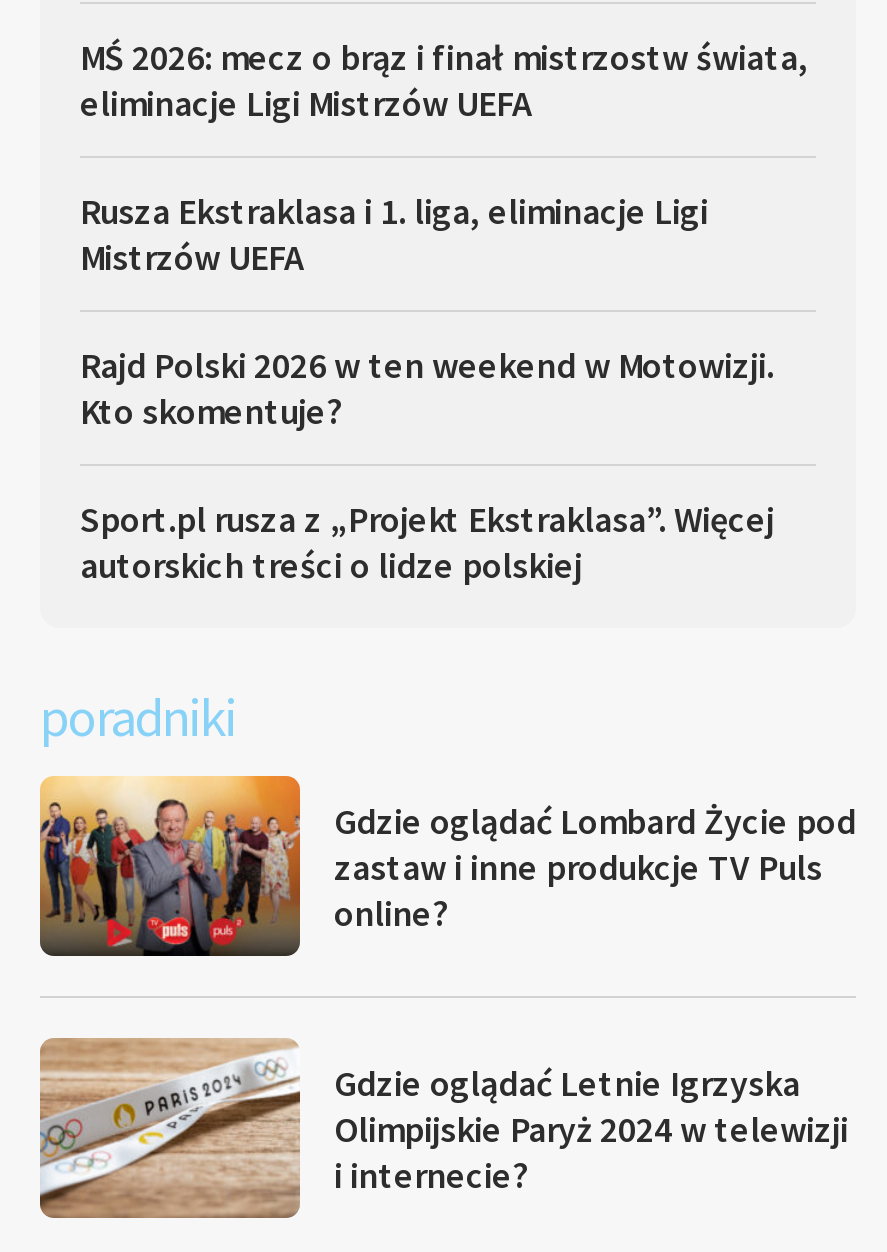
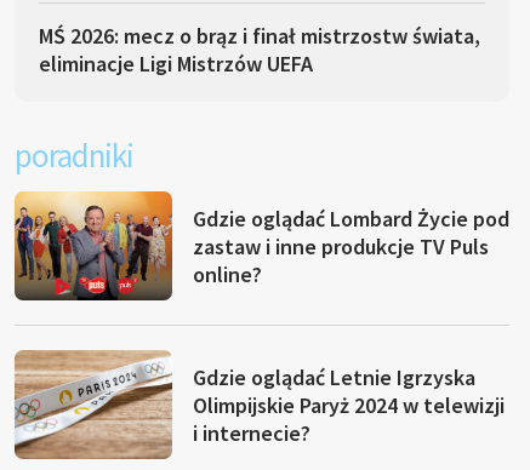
- Rusza Ekstraklasa i 1. liga, eliminacje Ligi
- Mistrzów UEFA
- Rajd Polski 2026 w ten weekend w Motowizji.
- Kto skomentuje?
- Sport.pl rusza z „Projekt Ekstraklasa”. Więcej
- autorskich treści o lidze polskiej
